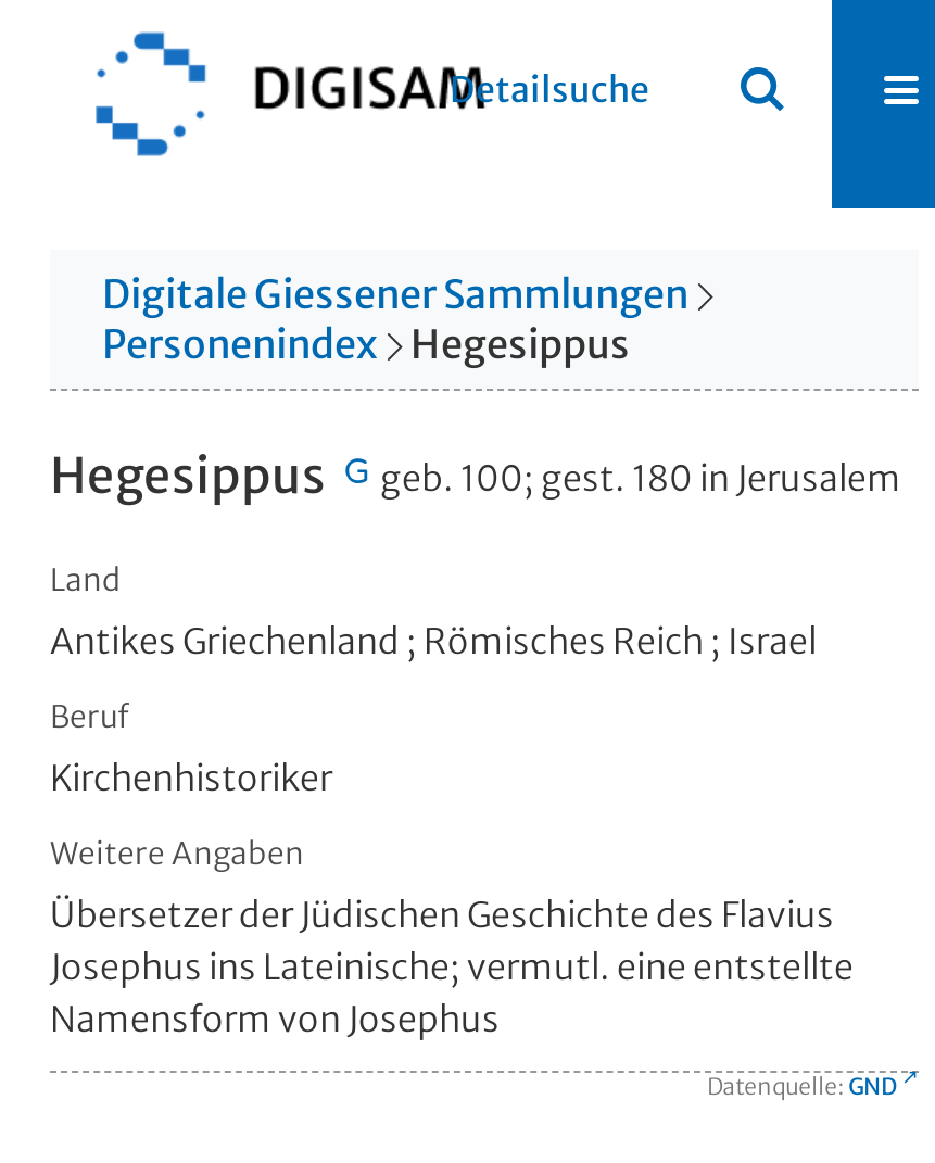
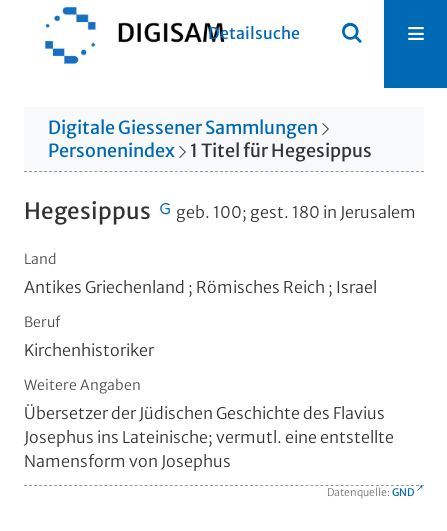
- Hegesippus
+ 1 Titel für Hegesippus
